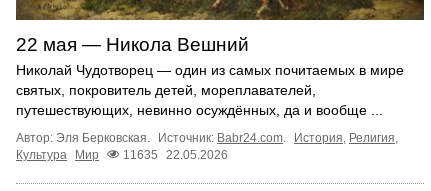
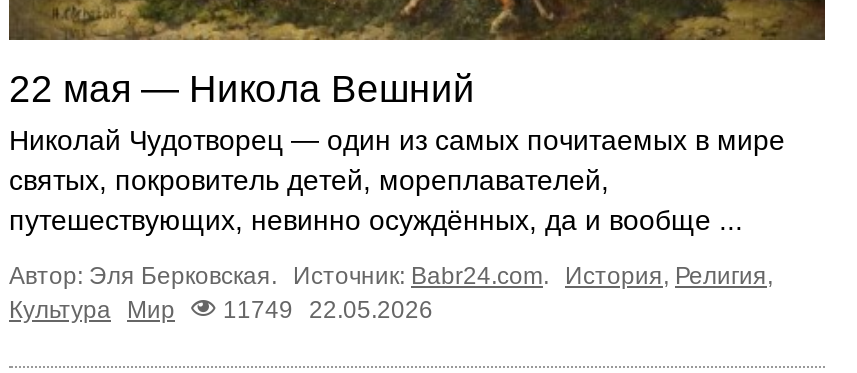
- Культура Мир 11635 22.05.2026
+ Культура Мир 11749 22.05.2026
